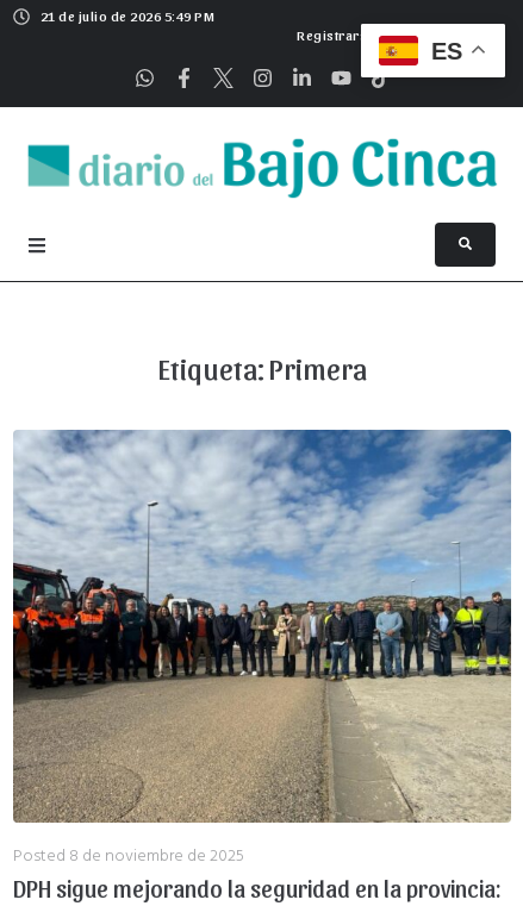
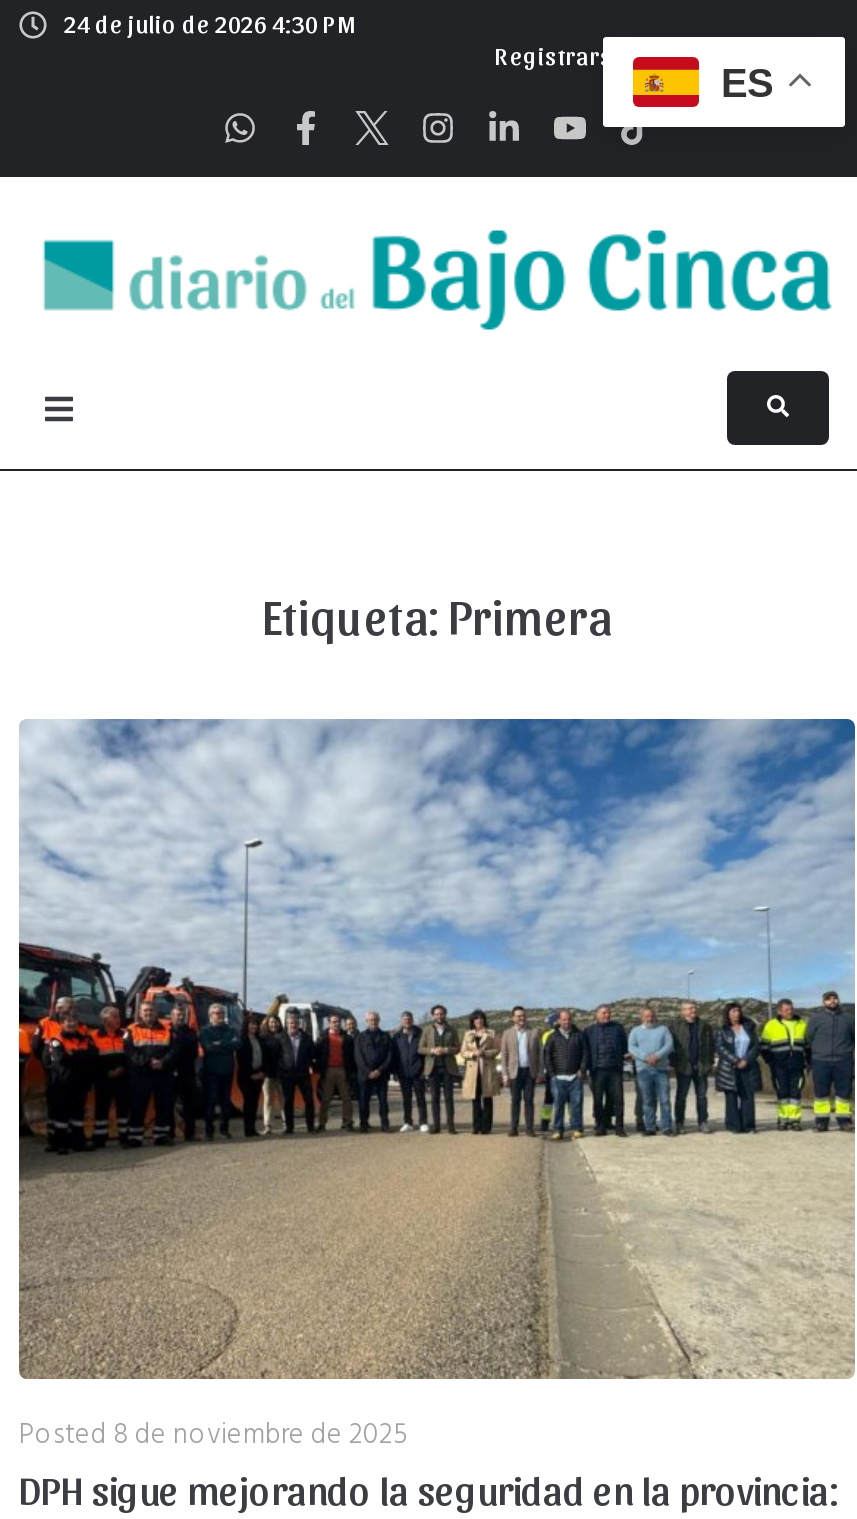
- 21 de julio de 2026 5:49 PM
+ 24 de julio de 2026 4:30 PM
